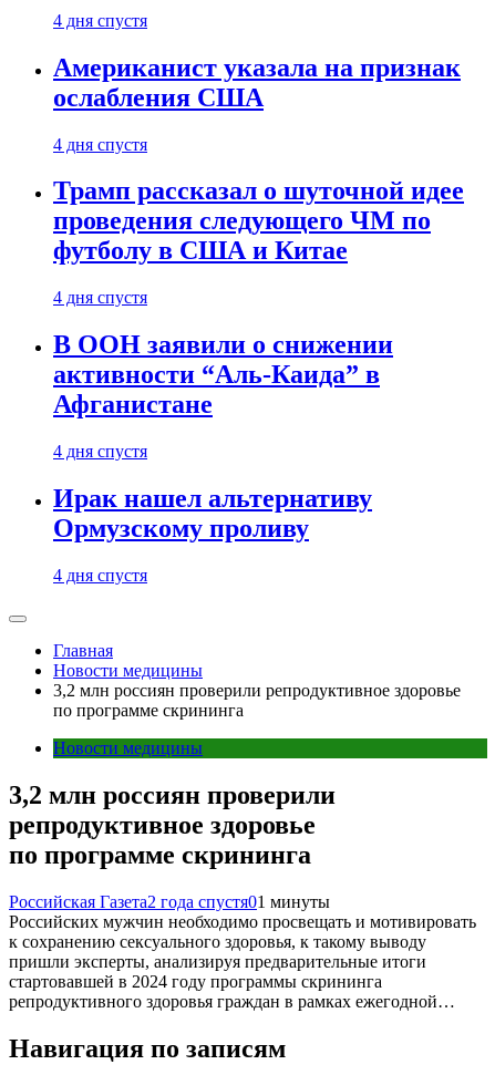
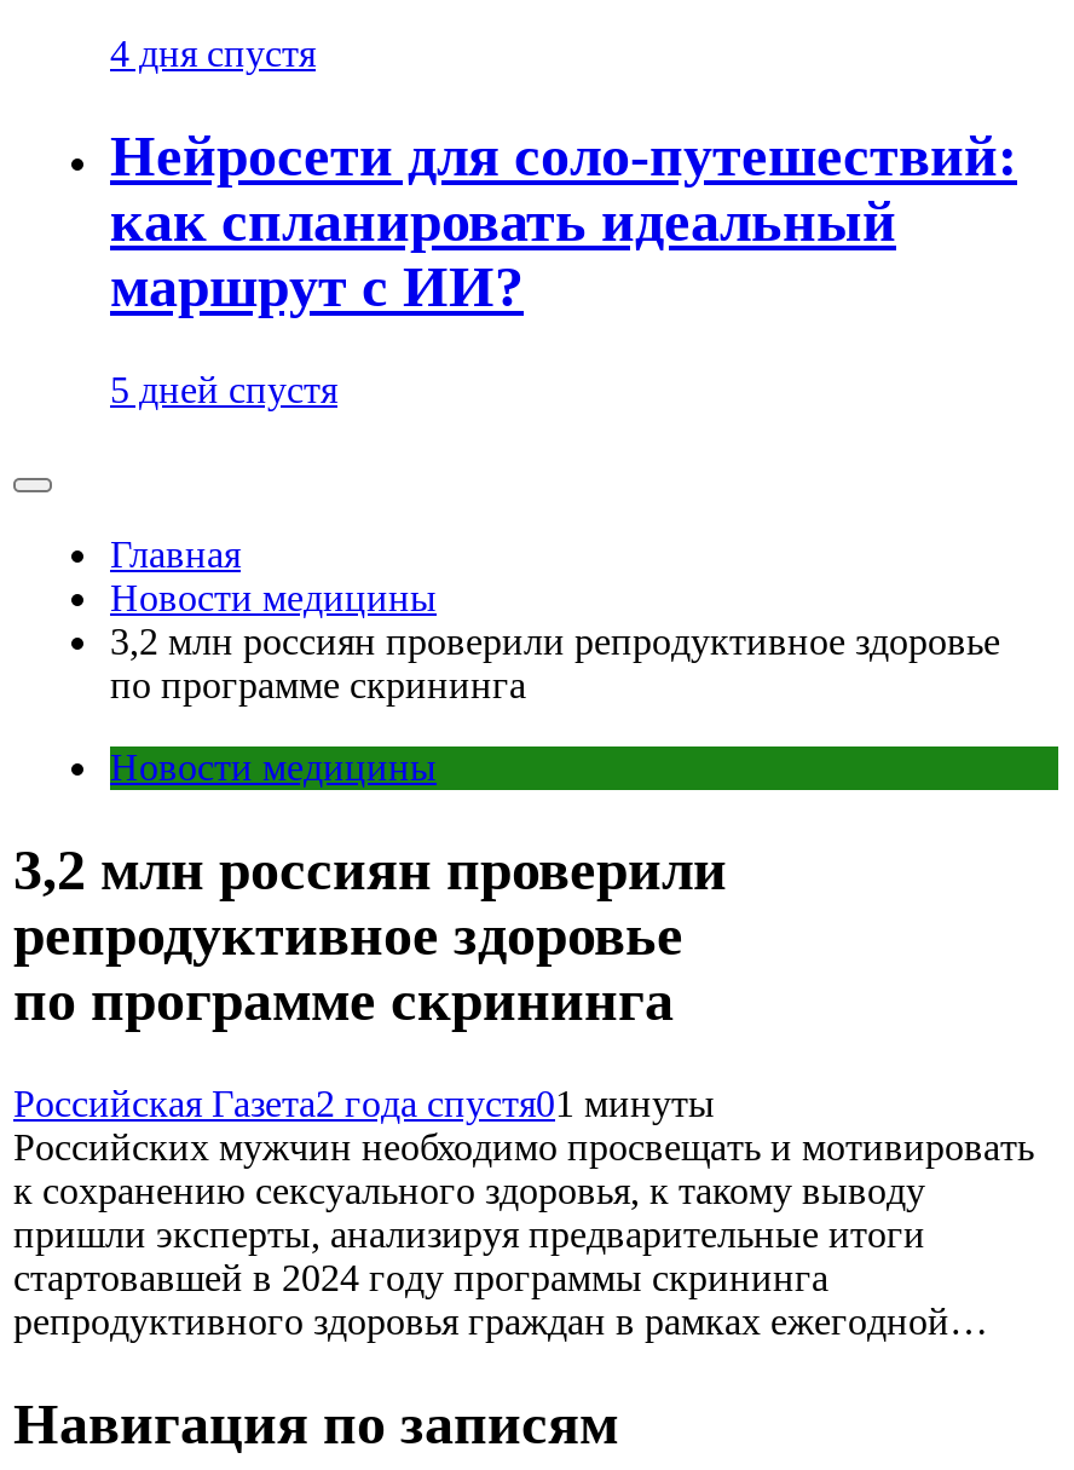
- Американист указала на признак
- ослабления США
- 4 дня спустя
- Трамп рассказал о шуточной идее
- проведения следующего ЧМ по
- футболу в США и Китае
- 4 дня спустя
- В ООН заявили о снижении
- активности “Аль-Каида” в
- Афганистане
- 4 дня спустя
- Ирак нашел альтернативу
- Ормузскому проливу
- 4 дня спустя
+ Нейросети для соло-путешествий:
+ как спланировать идеальный
+ маршрут с ИИ?
+ 5 дней спустя
